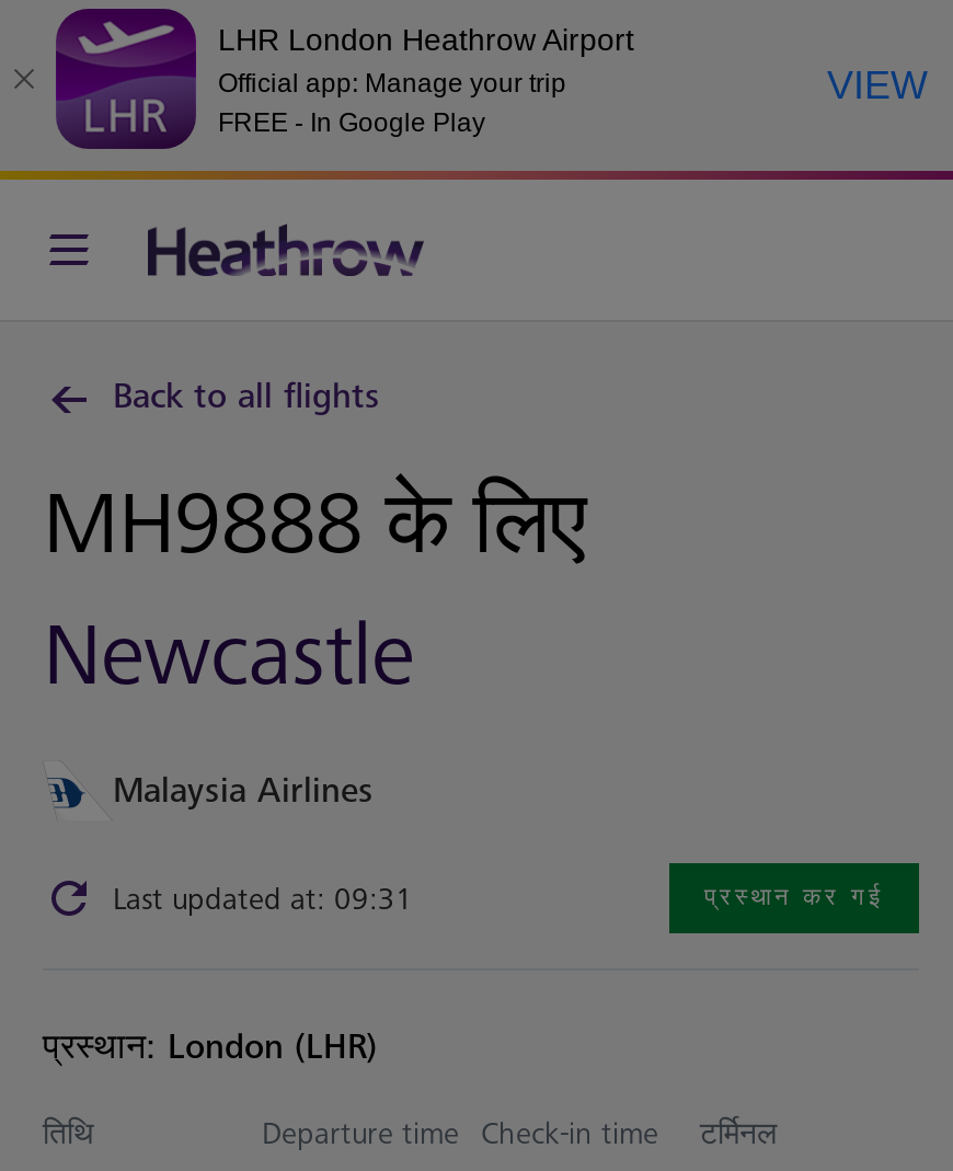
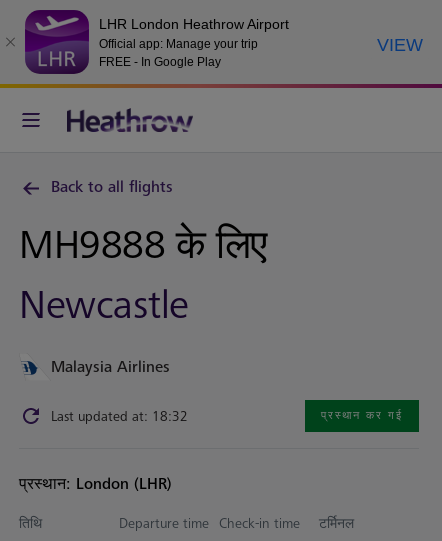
- Last updated at: 09:31
+ Last updated at: 18:32
